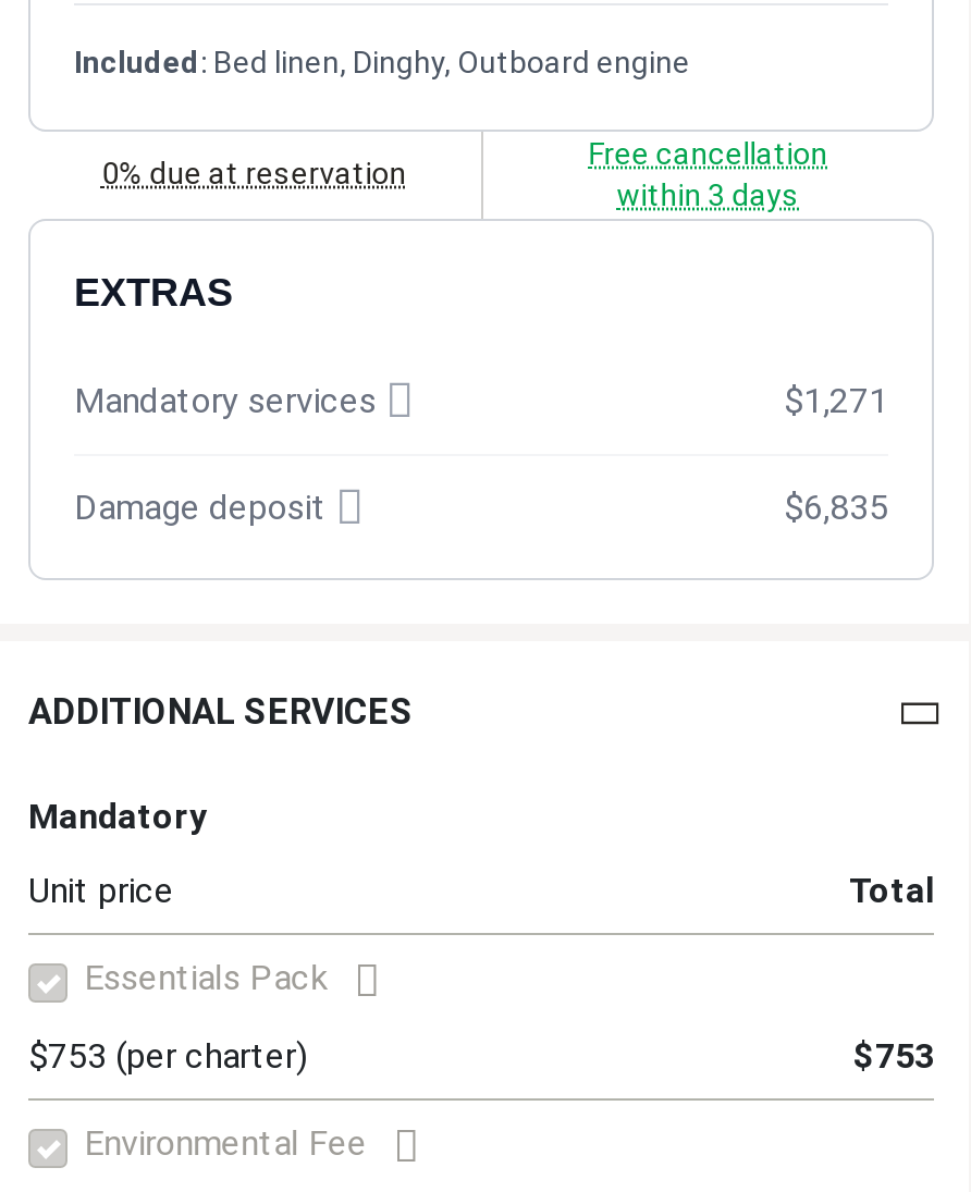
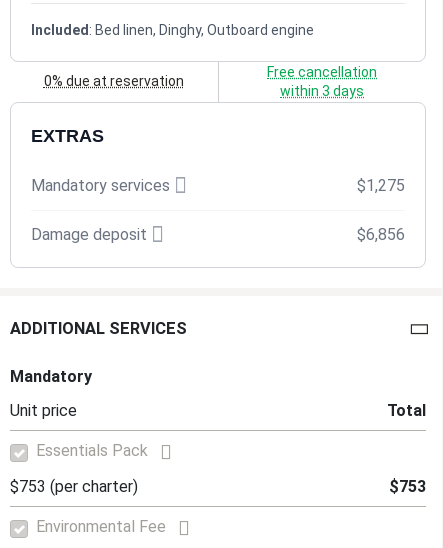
- $1,271
+ $1,275

- $6,835
+ $6,856
